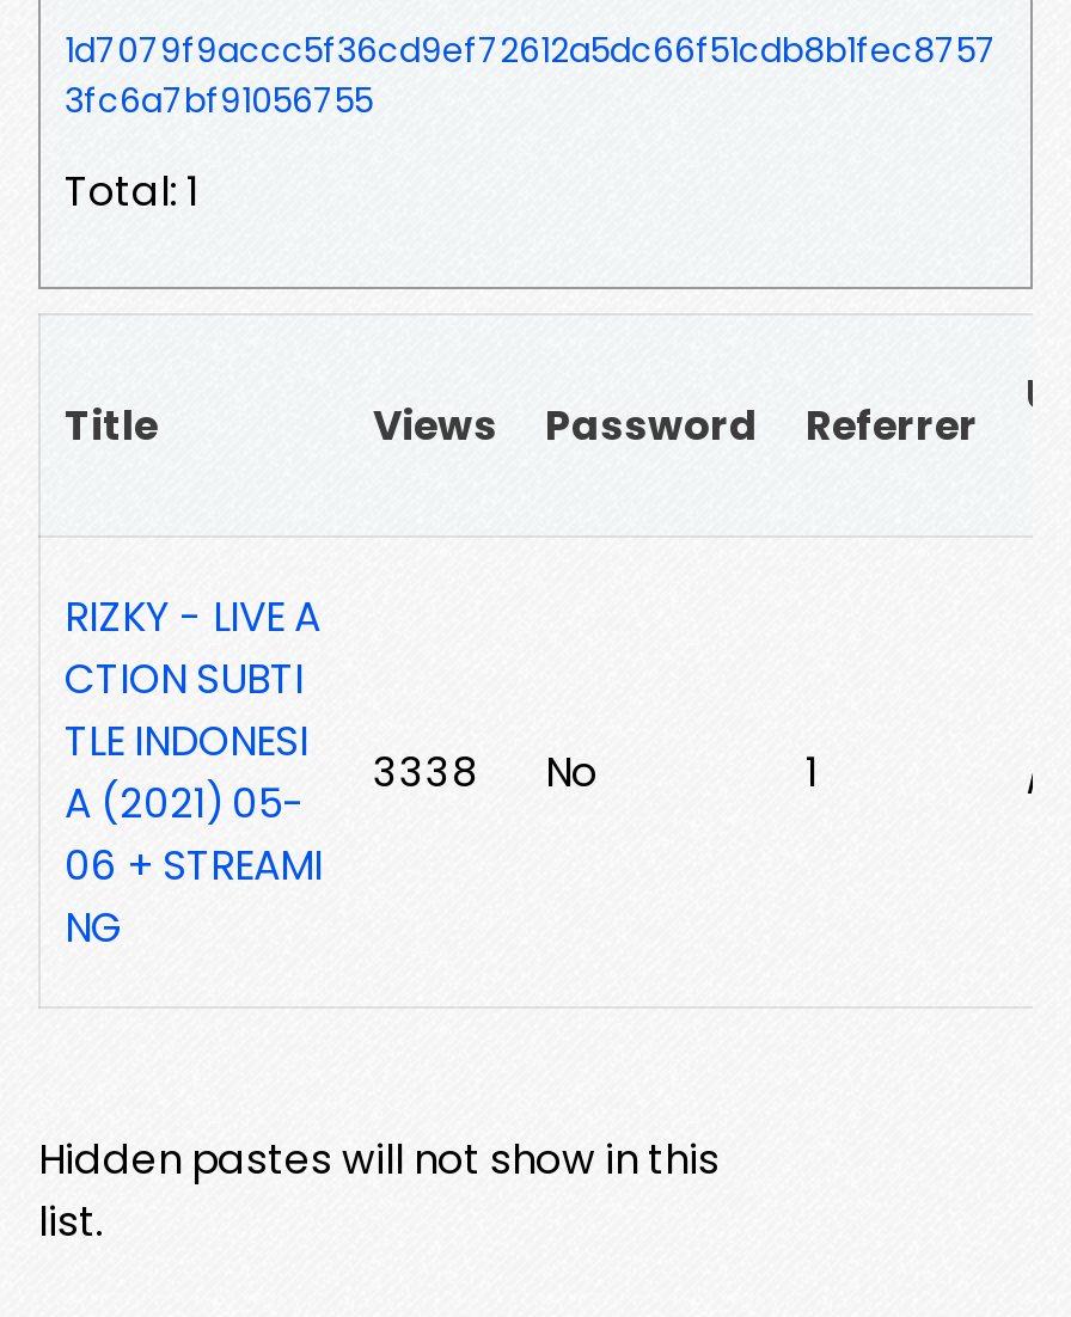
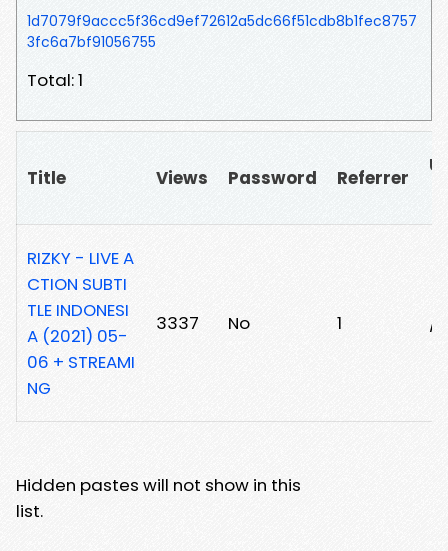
- 3338 No
+ 3337 No
